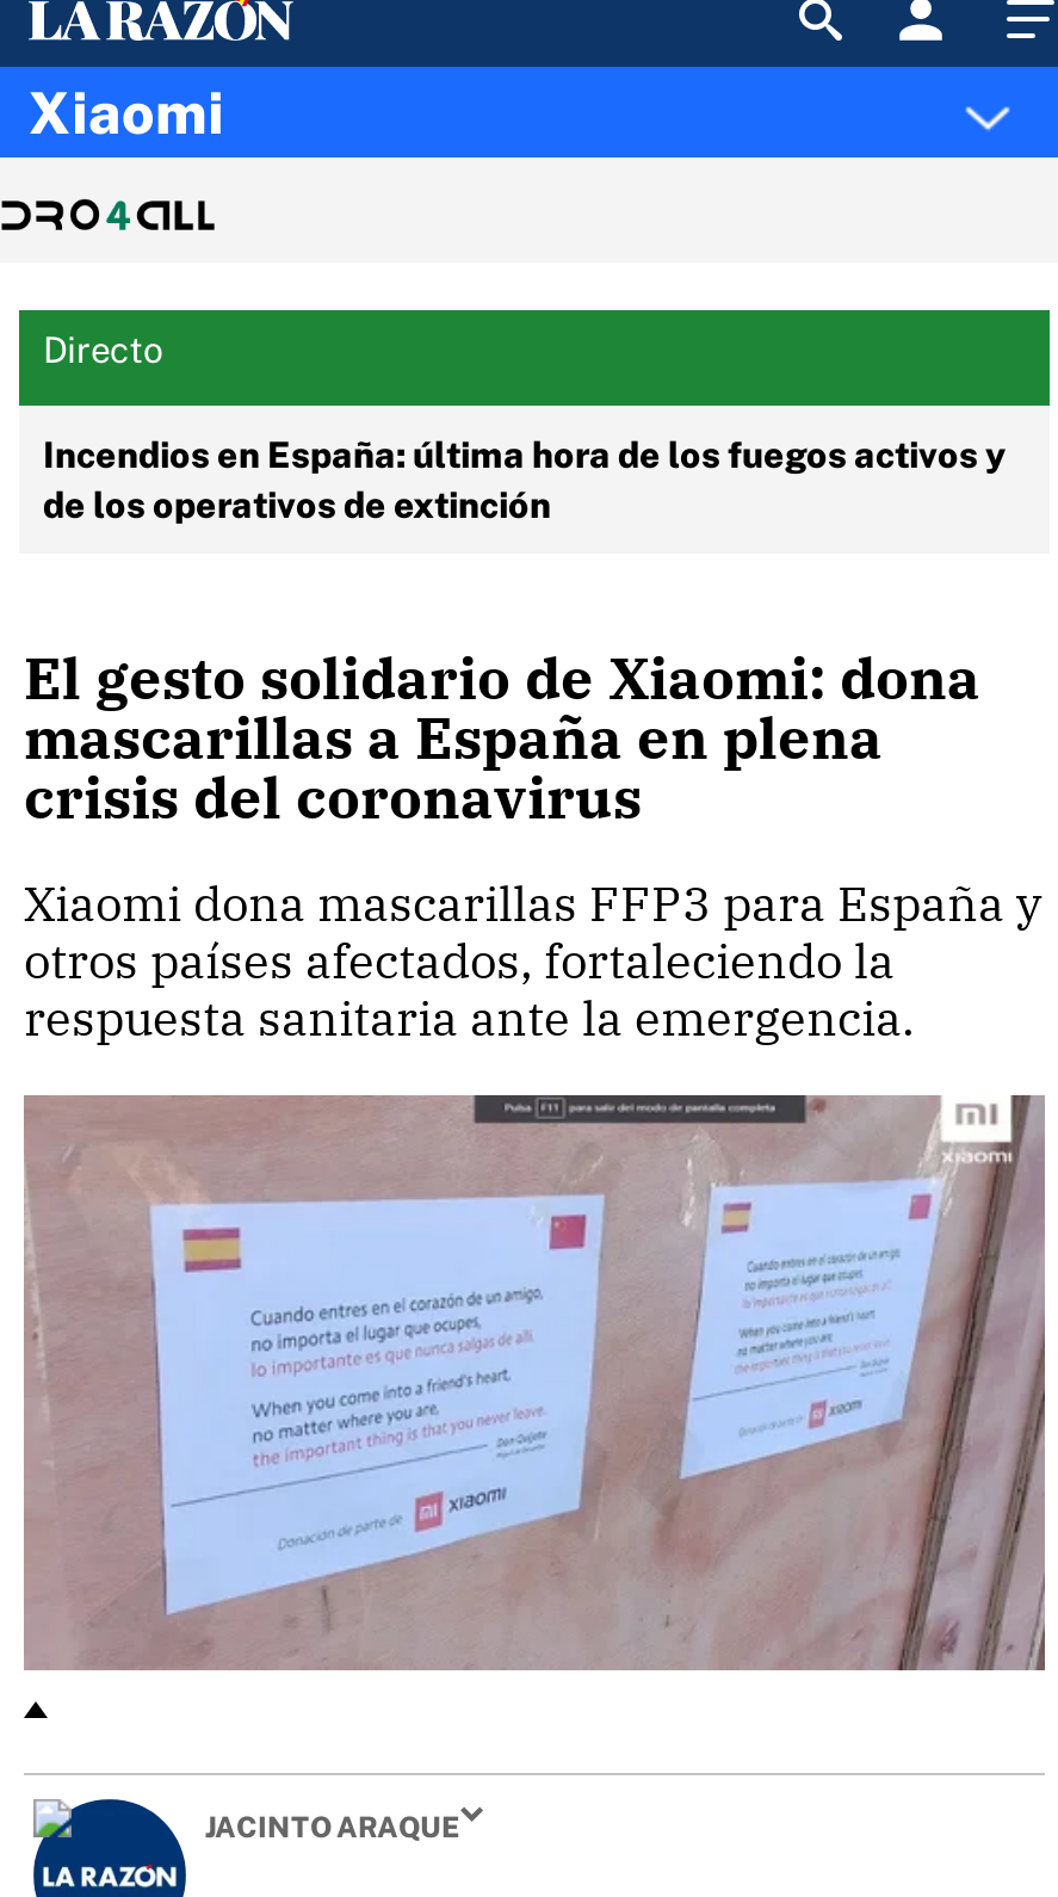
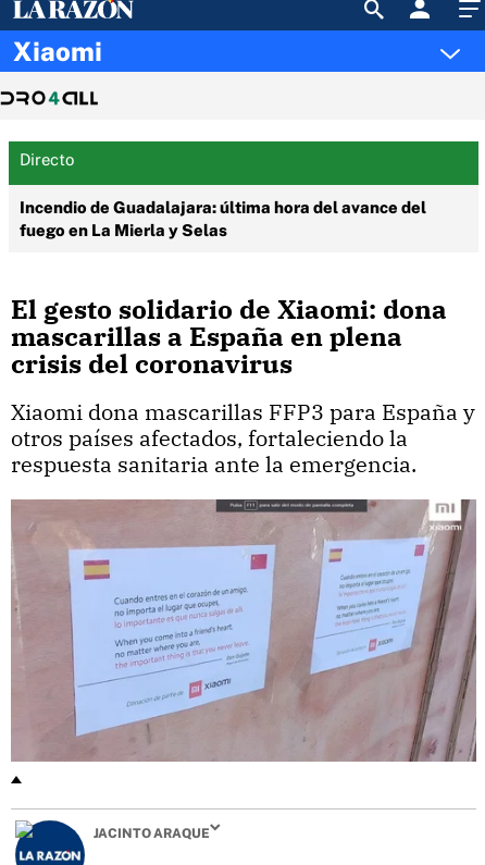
- Incendios en España: última hora de los fuegos activos y
- de los operativos de extinción
+ Incendio de Guadalajara: última hora del avance del
+ fuego en La Mierla y Selas
